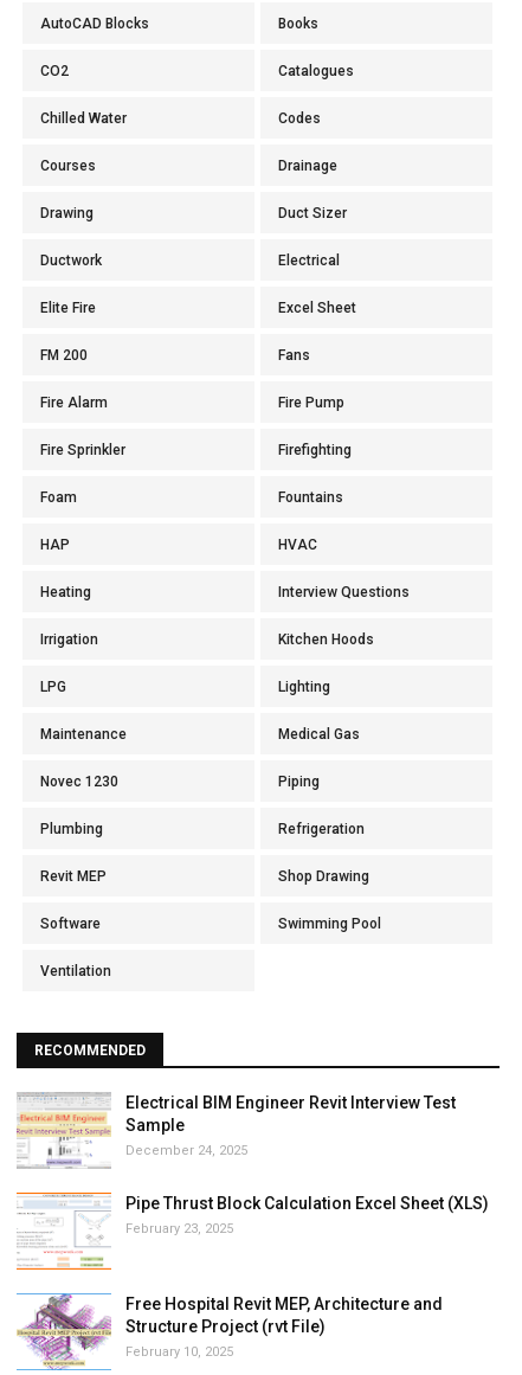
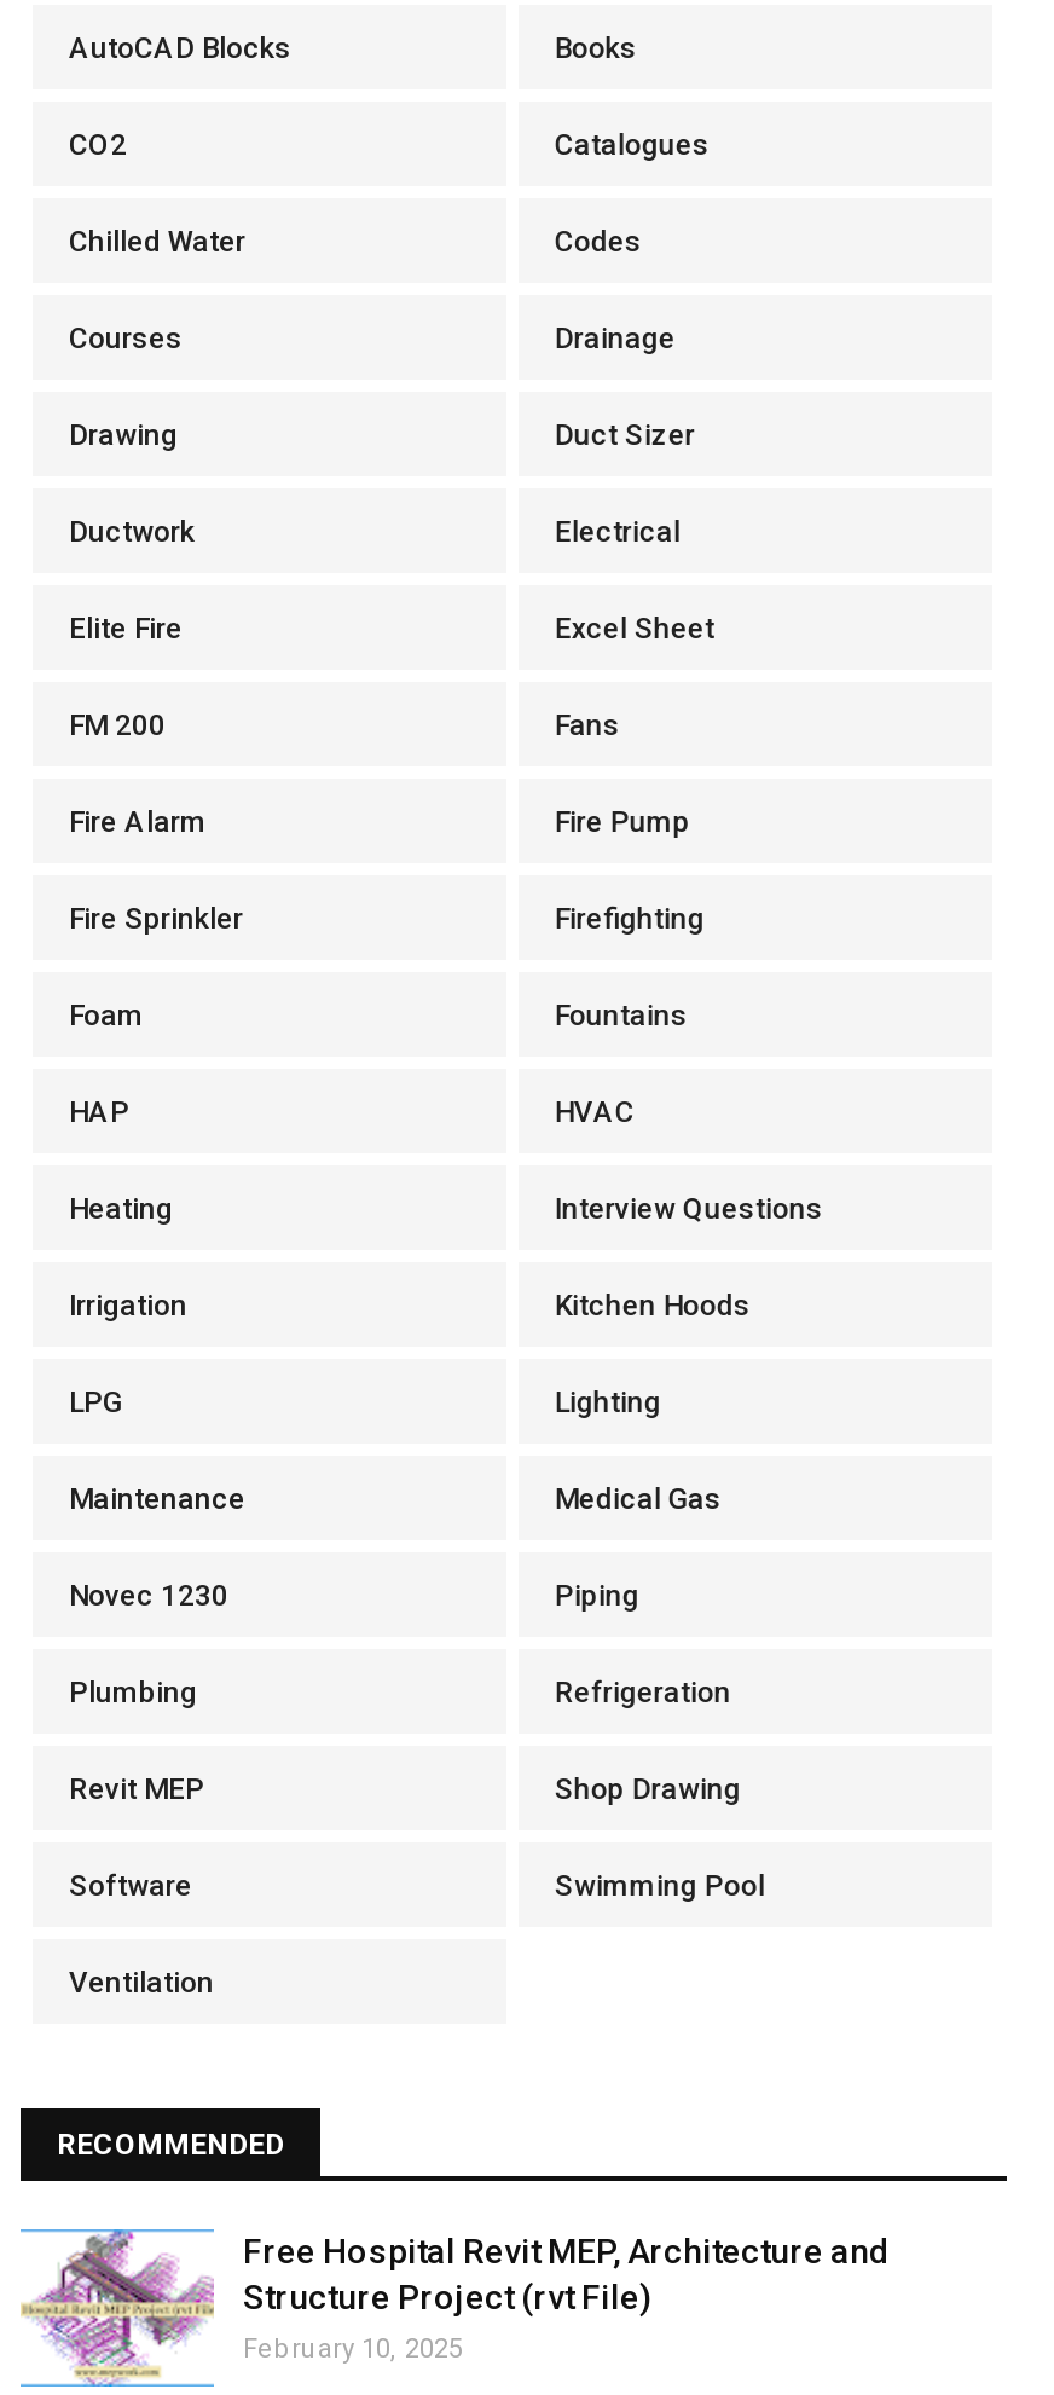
- [image]
- Electrical BIM Engineer Revit Interview Test
- Sample
- December 24, 2025
- Pipe Thrust Block Calculation Excel Sheet (XLS)
- February 23, 2025

- [image]
